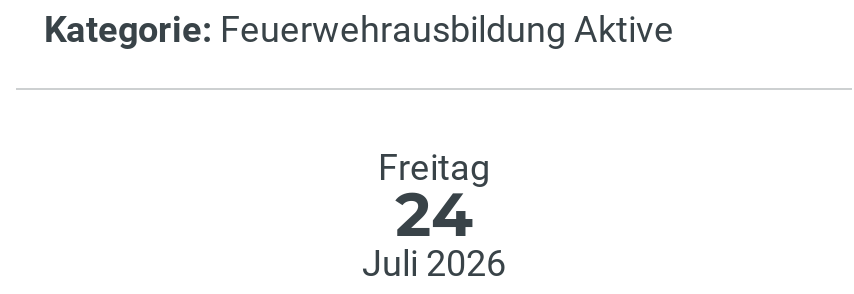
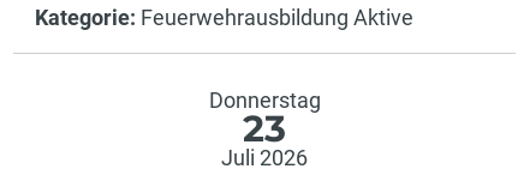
- Freitag
- 24
+ Donnerstag
+ 23
